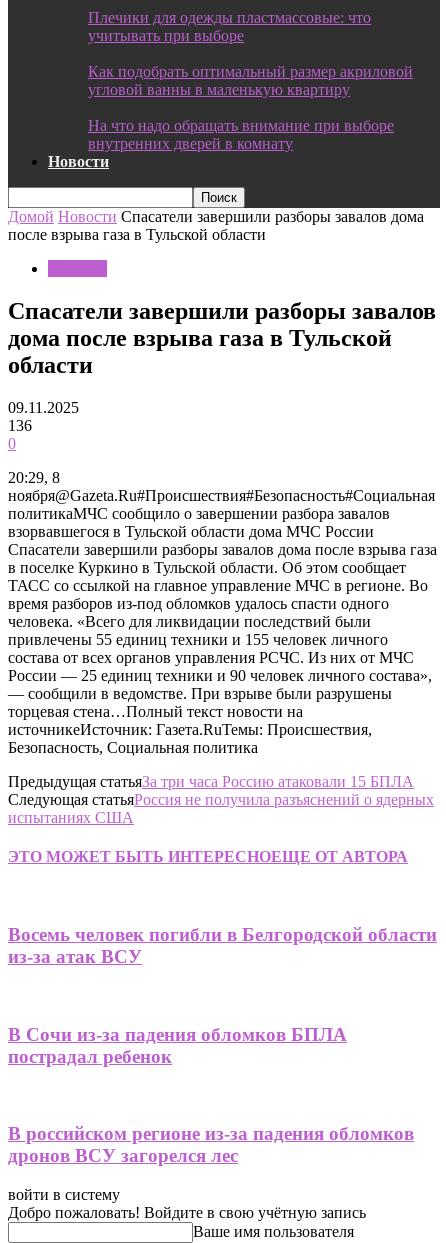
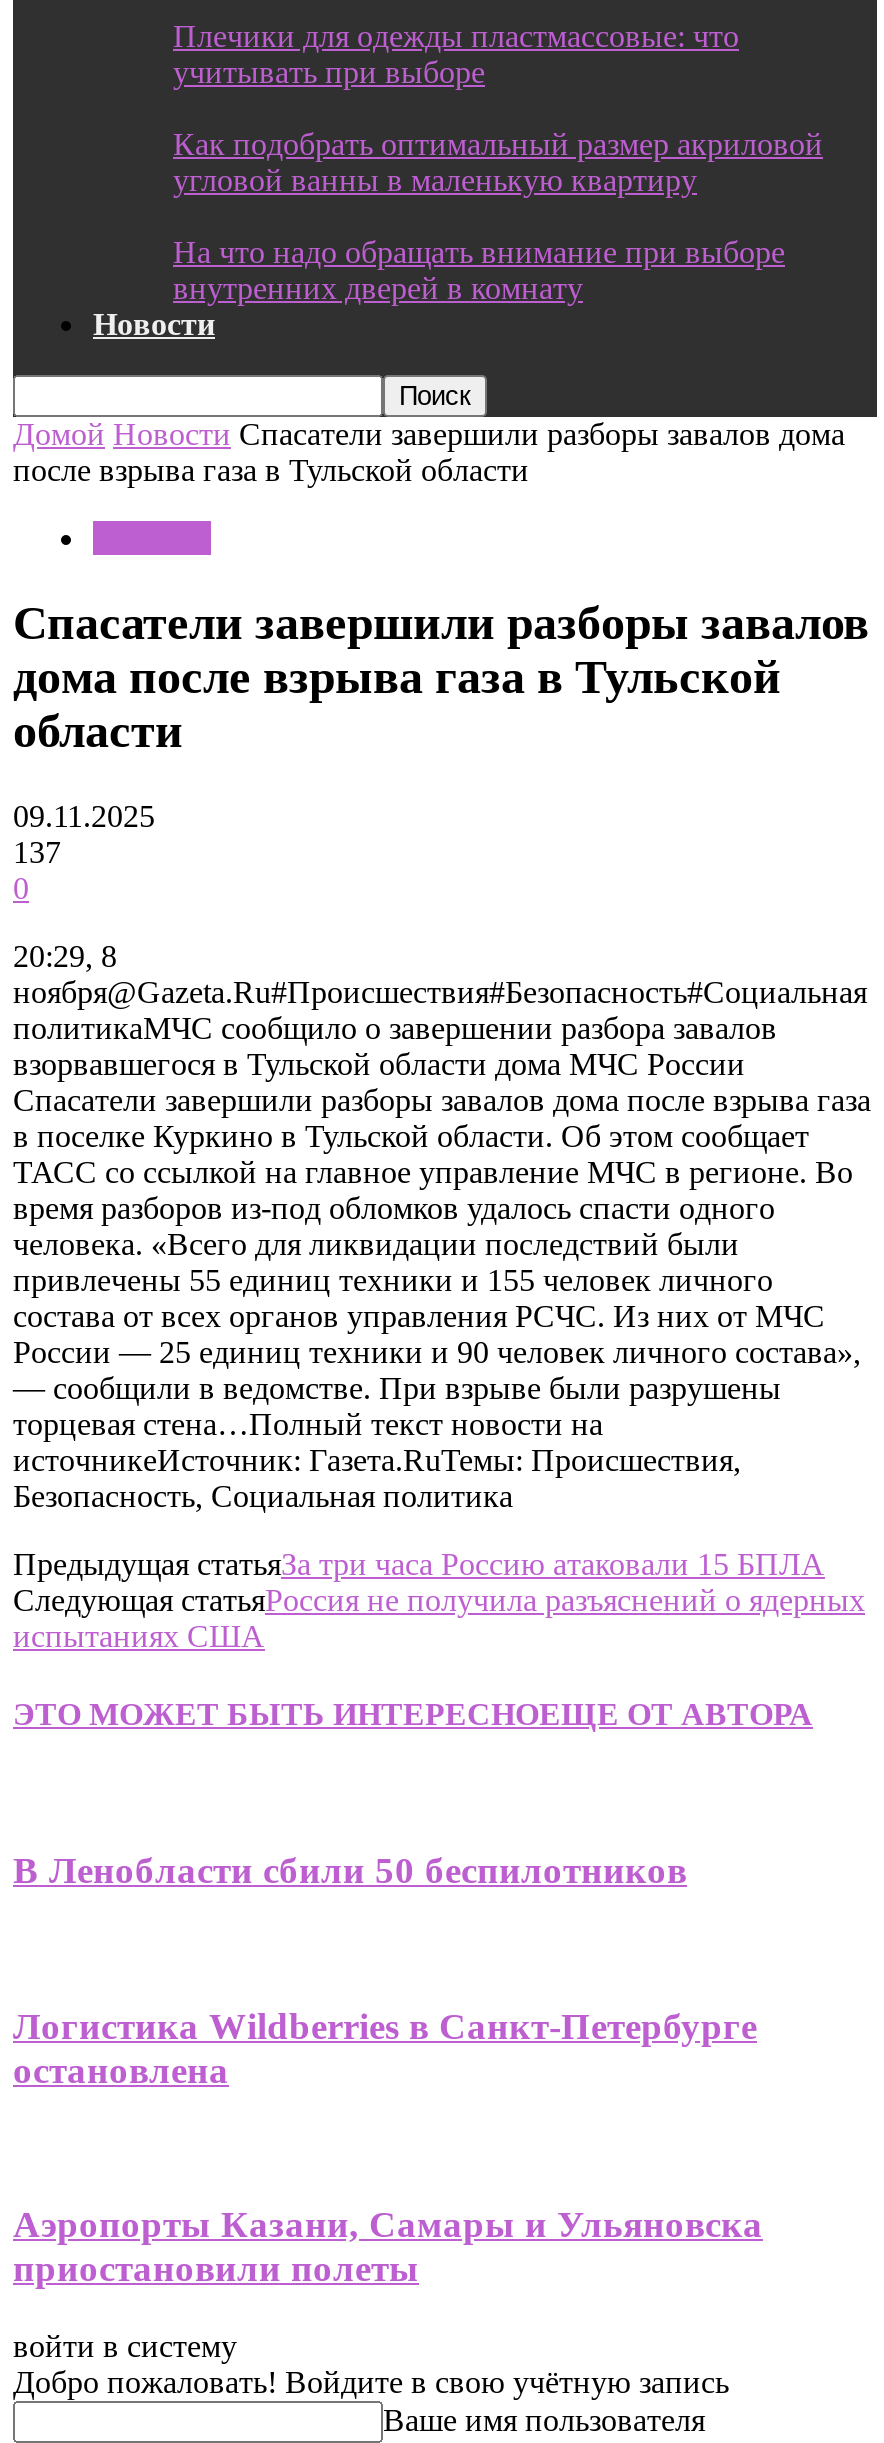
- 136
+ 137

- Восемь человек погибли в Белгородской области
- из-за атак ВСУ
+ В Ленобласти сбили 50 беспилотников

- В Сочи из-за падения обломков БПЛА
- пострадал ребенок
+ Логистика Wildberries в Санкт-Петербурге
+ остановлена

- В российском регионе из-за падения обломков
- дронов ВСУ загорелся лес
+ Аэропорты Казани, Самары и Ульяновска
+ приостановили полеты
